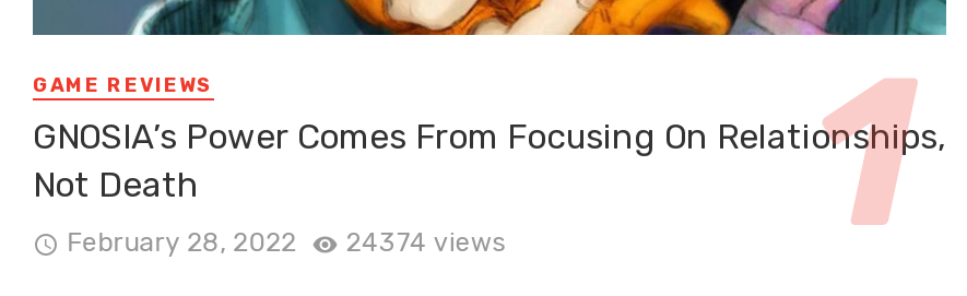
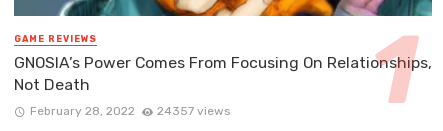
- February 28, 2022 24374 views
+ February 28, 2022 24357 views
